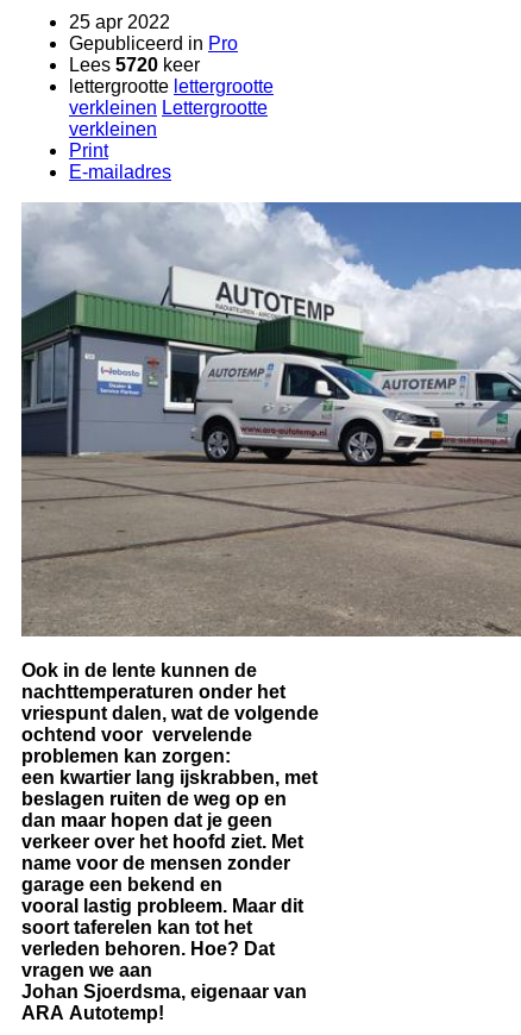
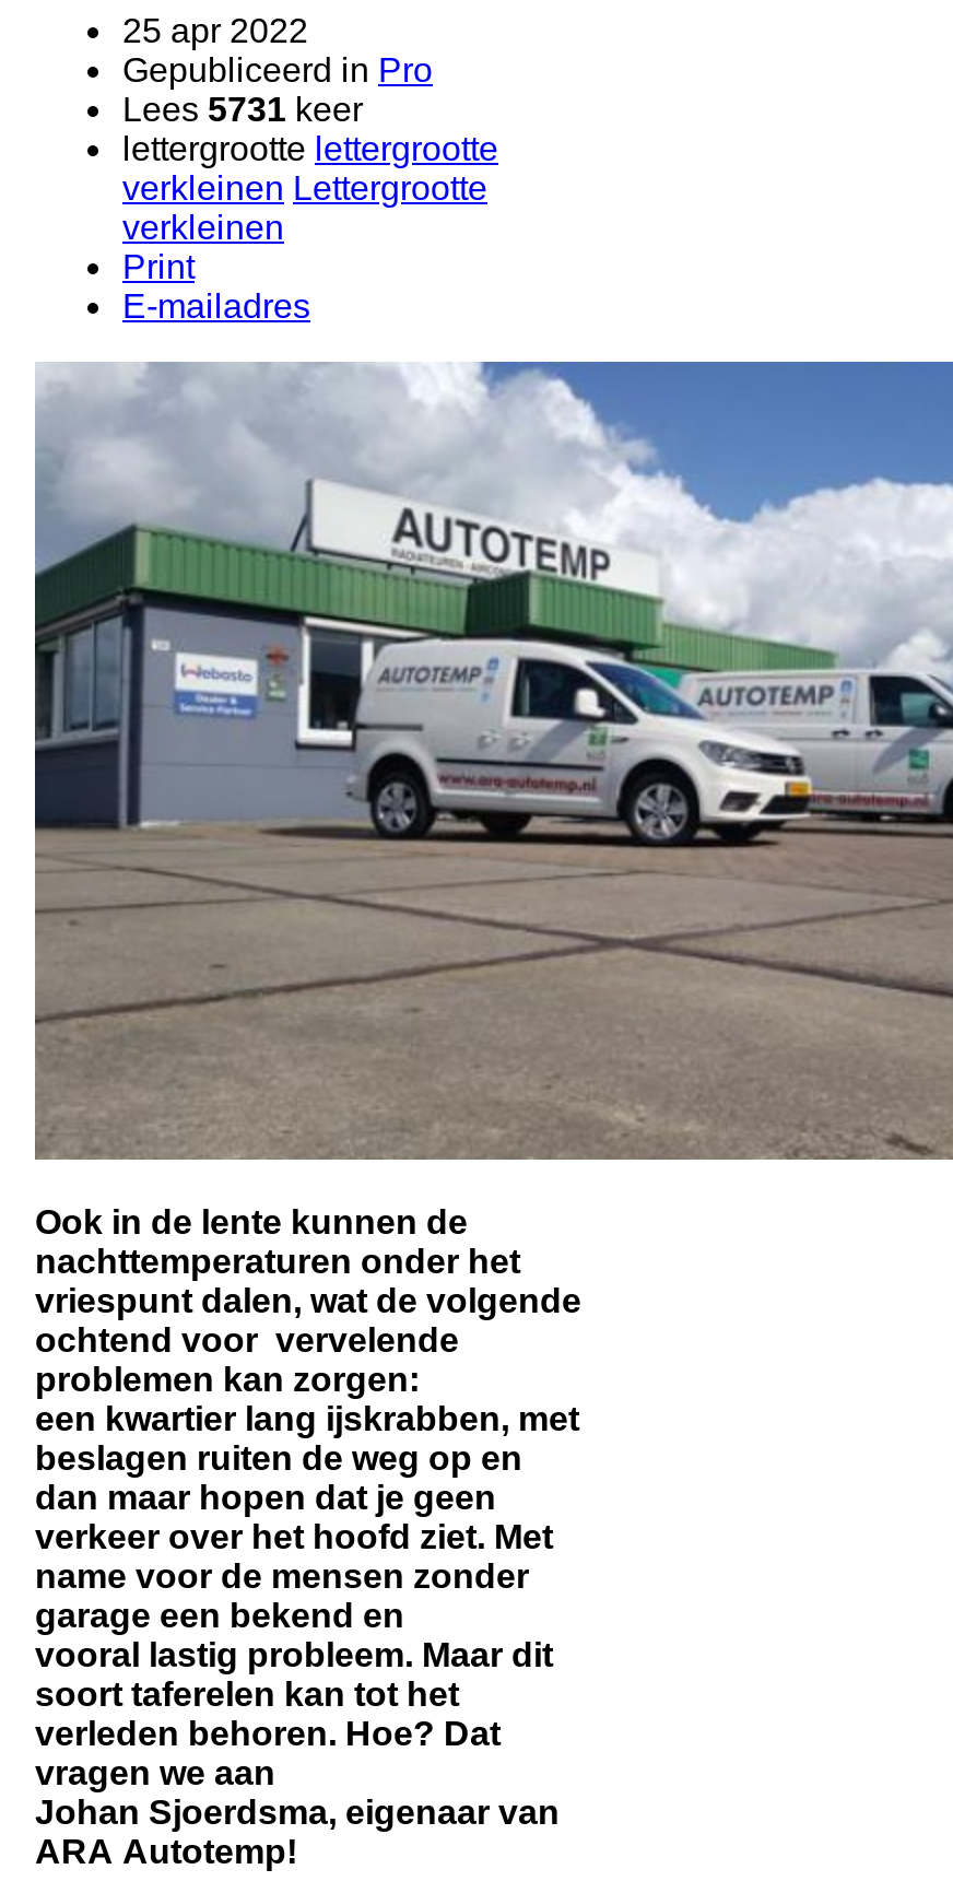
- Lees 5720 keer
+ Lees 5731 keer
